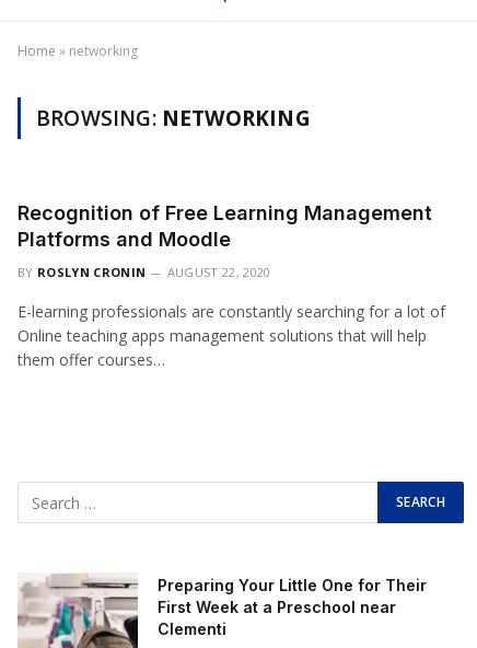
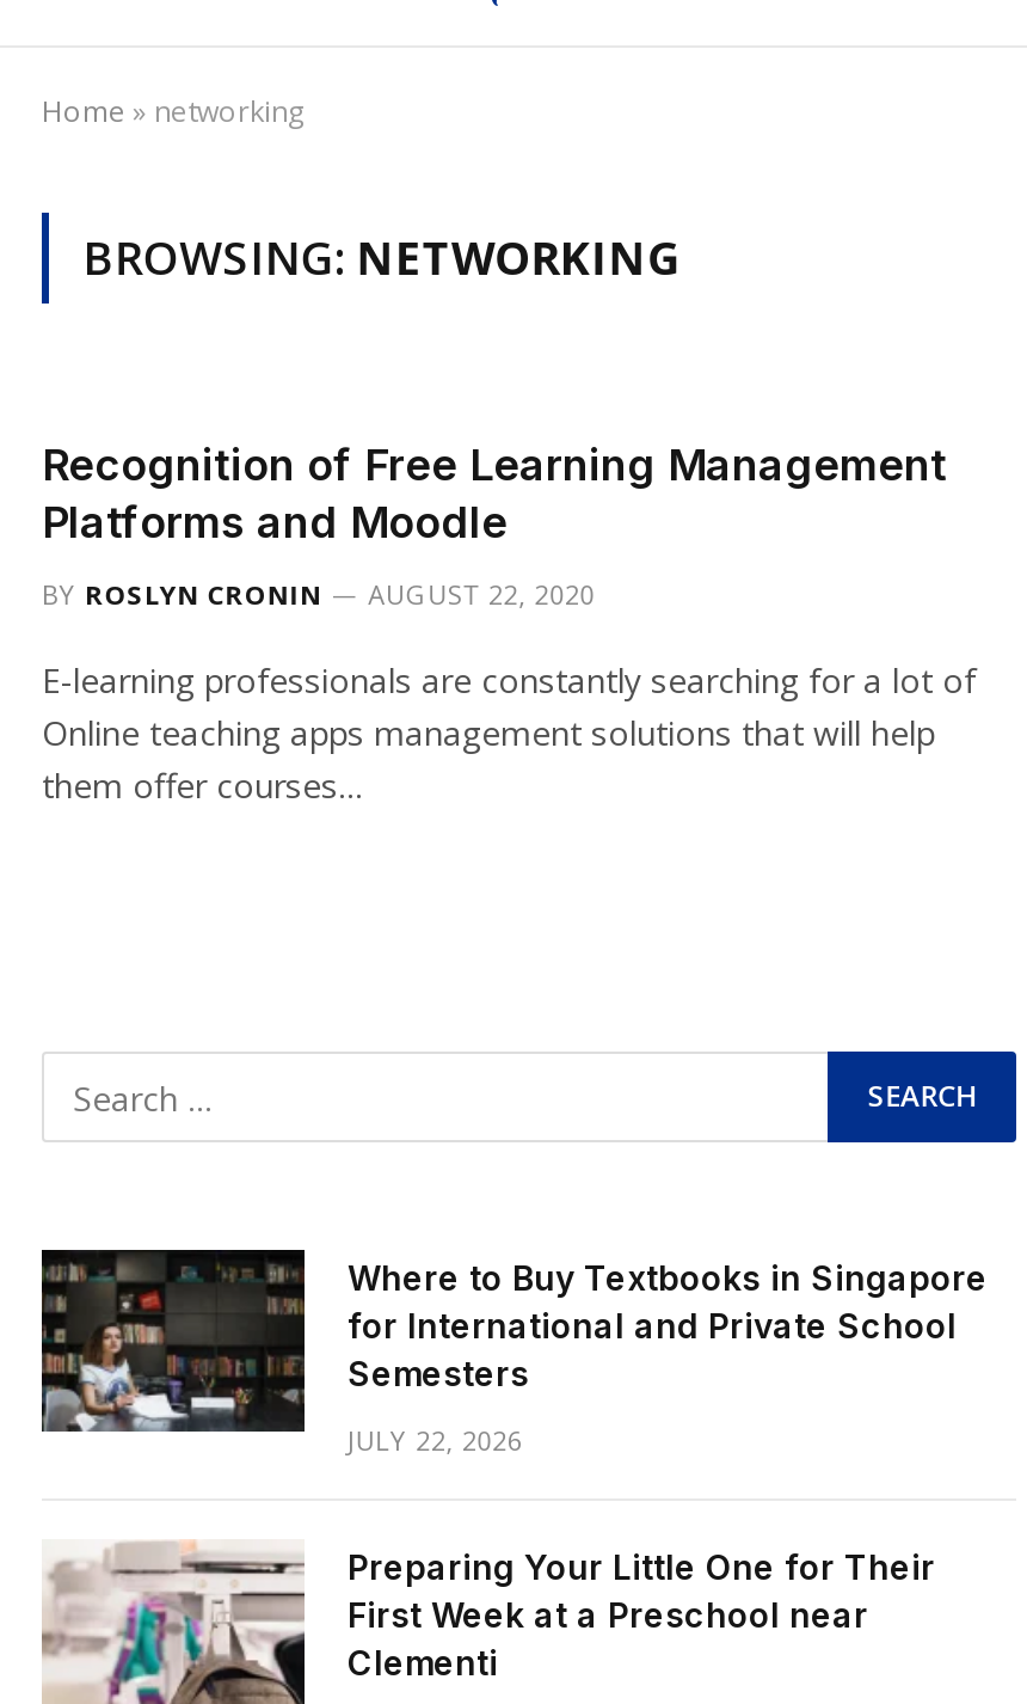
+ [image]
+ Where to Buy Textbooks in Singapore
+ for International and Private School
+ Semesters
+ JULY 22, 2026
